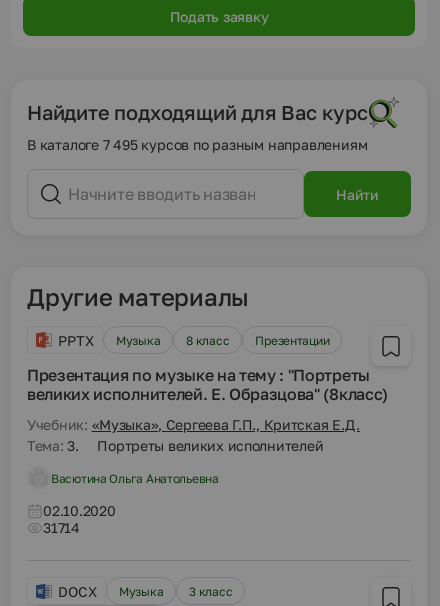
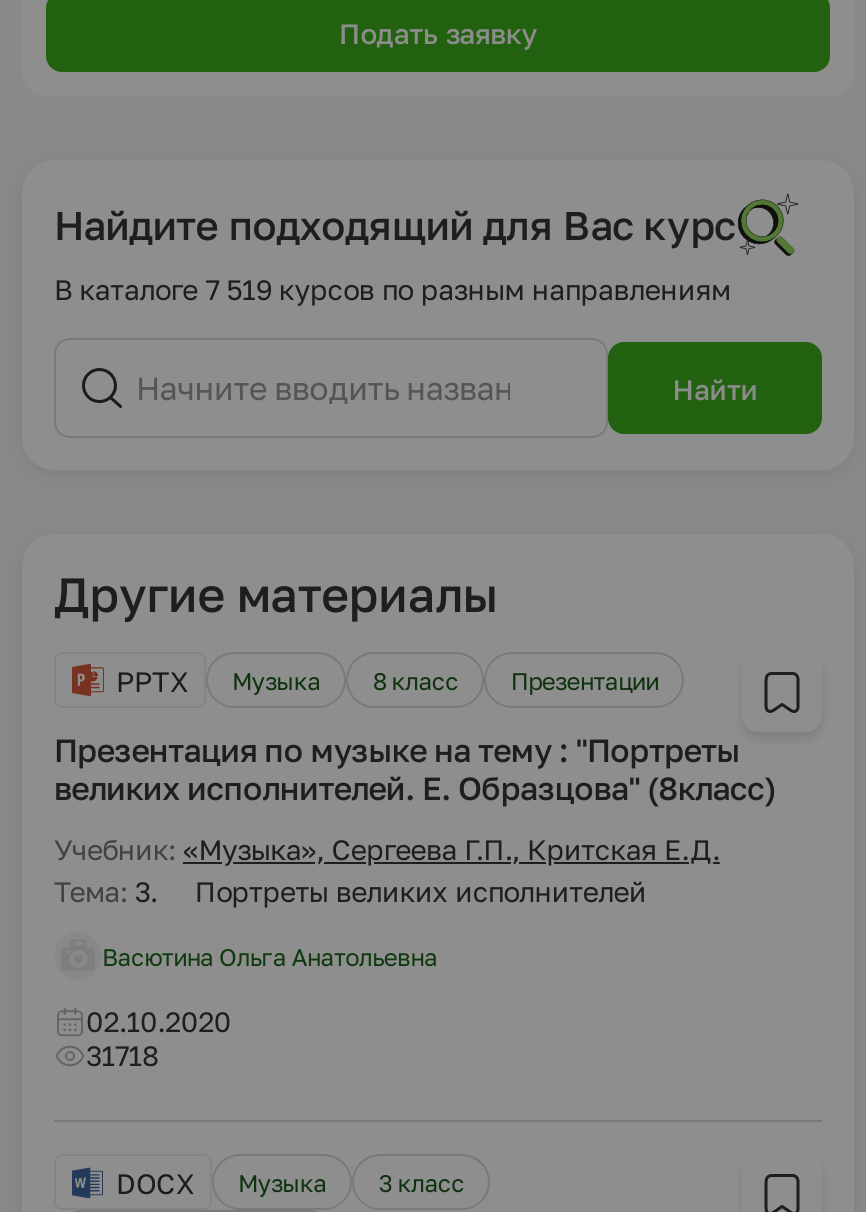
- В каталоге 7 495 курсов по разным направлениям
+ В каталоге 7 519 курсов по разным направлениям

- 31714
+ 31718
